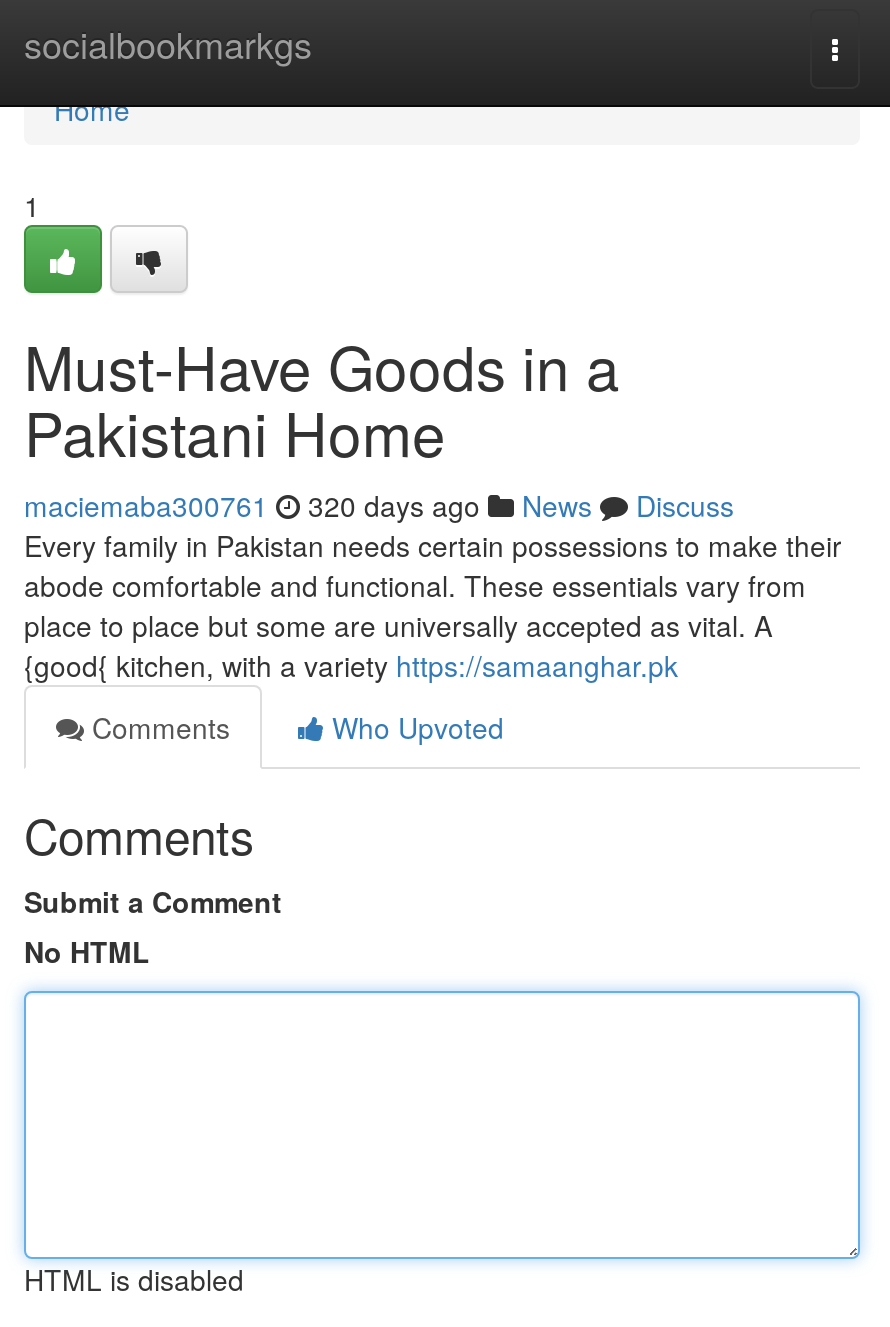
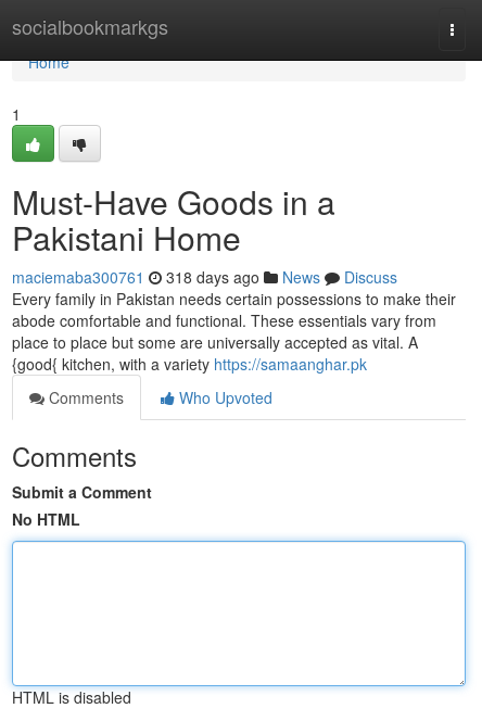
- maciemaba300761 320 days ago News Discuss
+ maciemaba300761 318 days ago News Discuss
